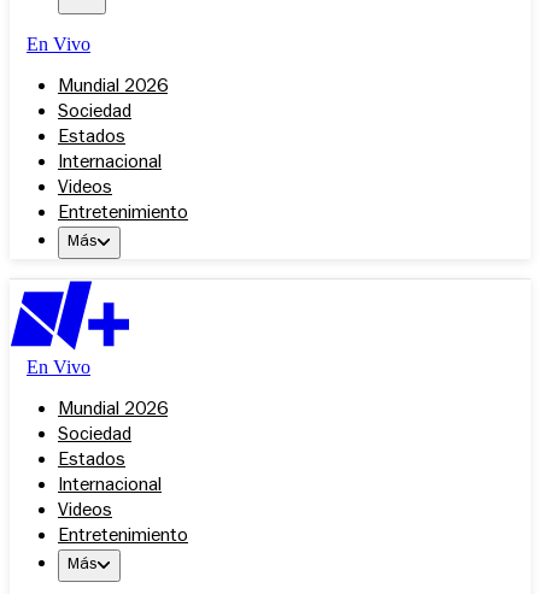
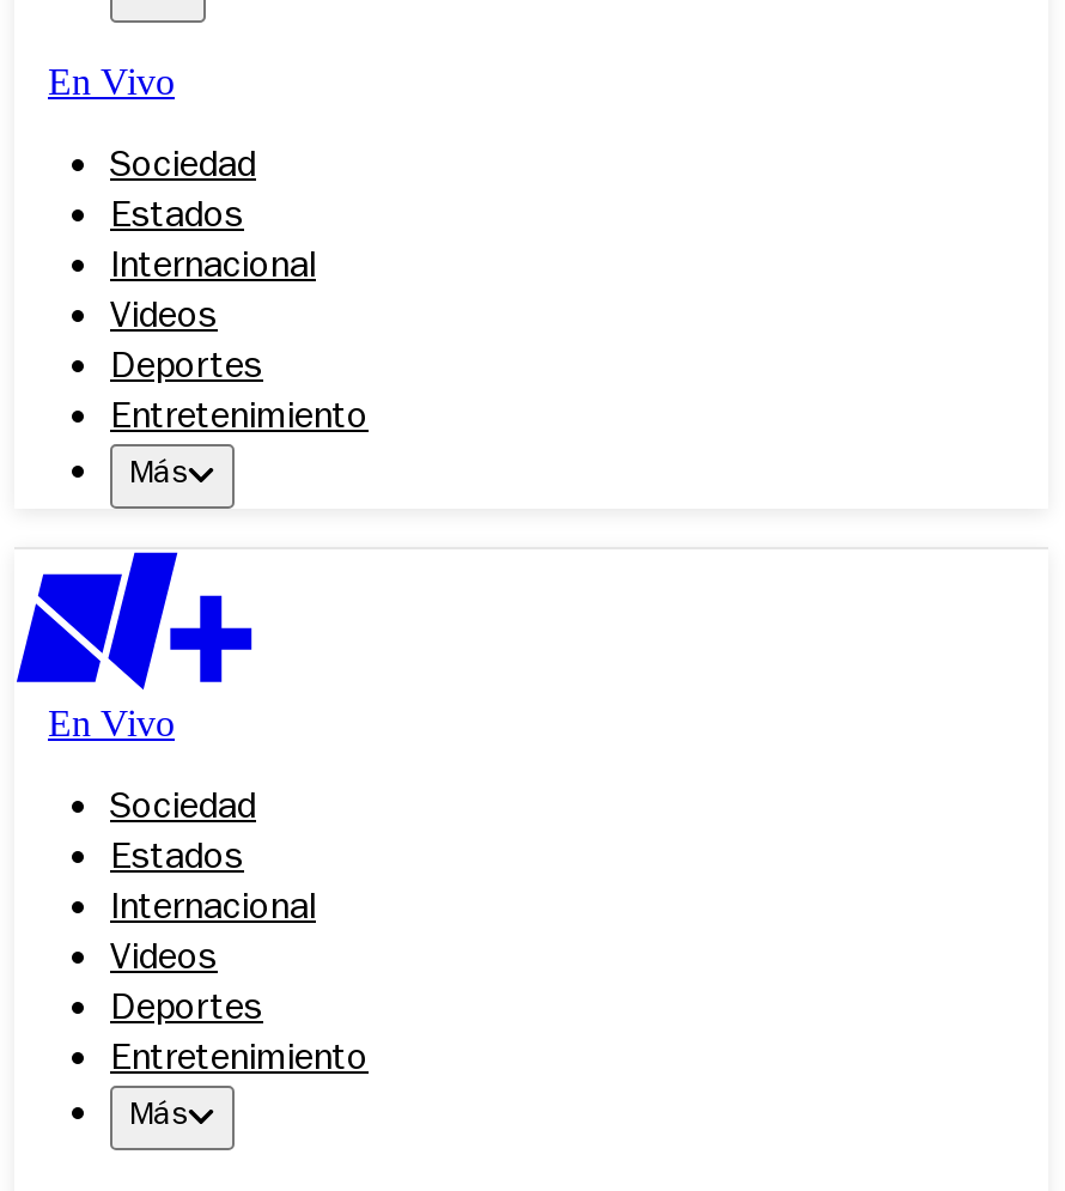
- Mundial 2026

moved up: Sociedad | Estados | Internacional | Videos

+ Deportes

- Mundial 2026

moved up: Sociedad | Estados | Internacional | Videos

+ Deportes
